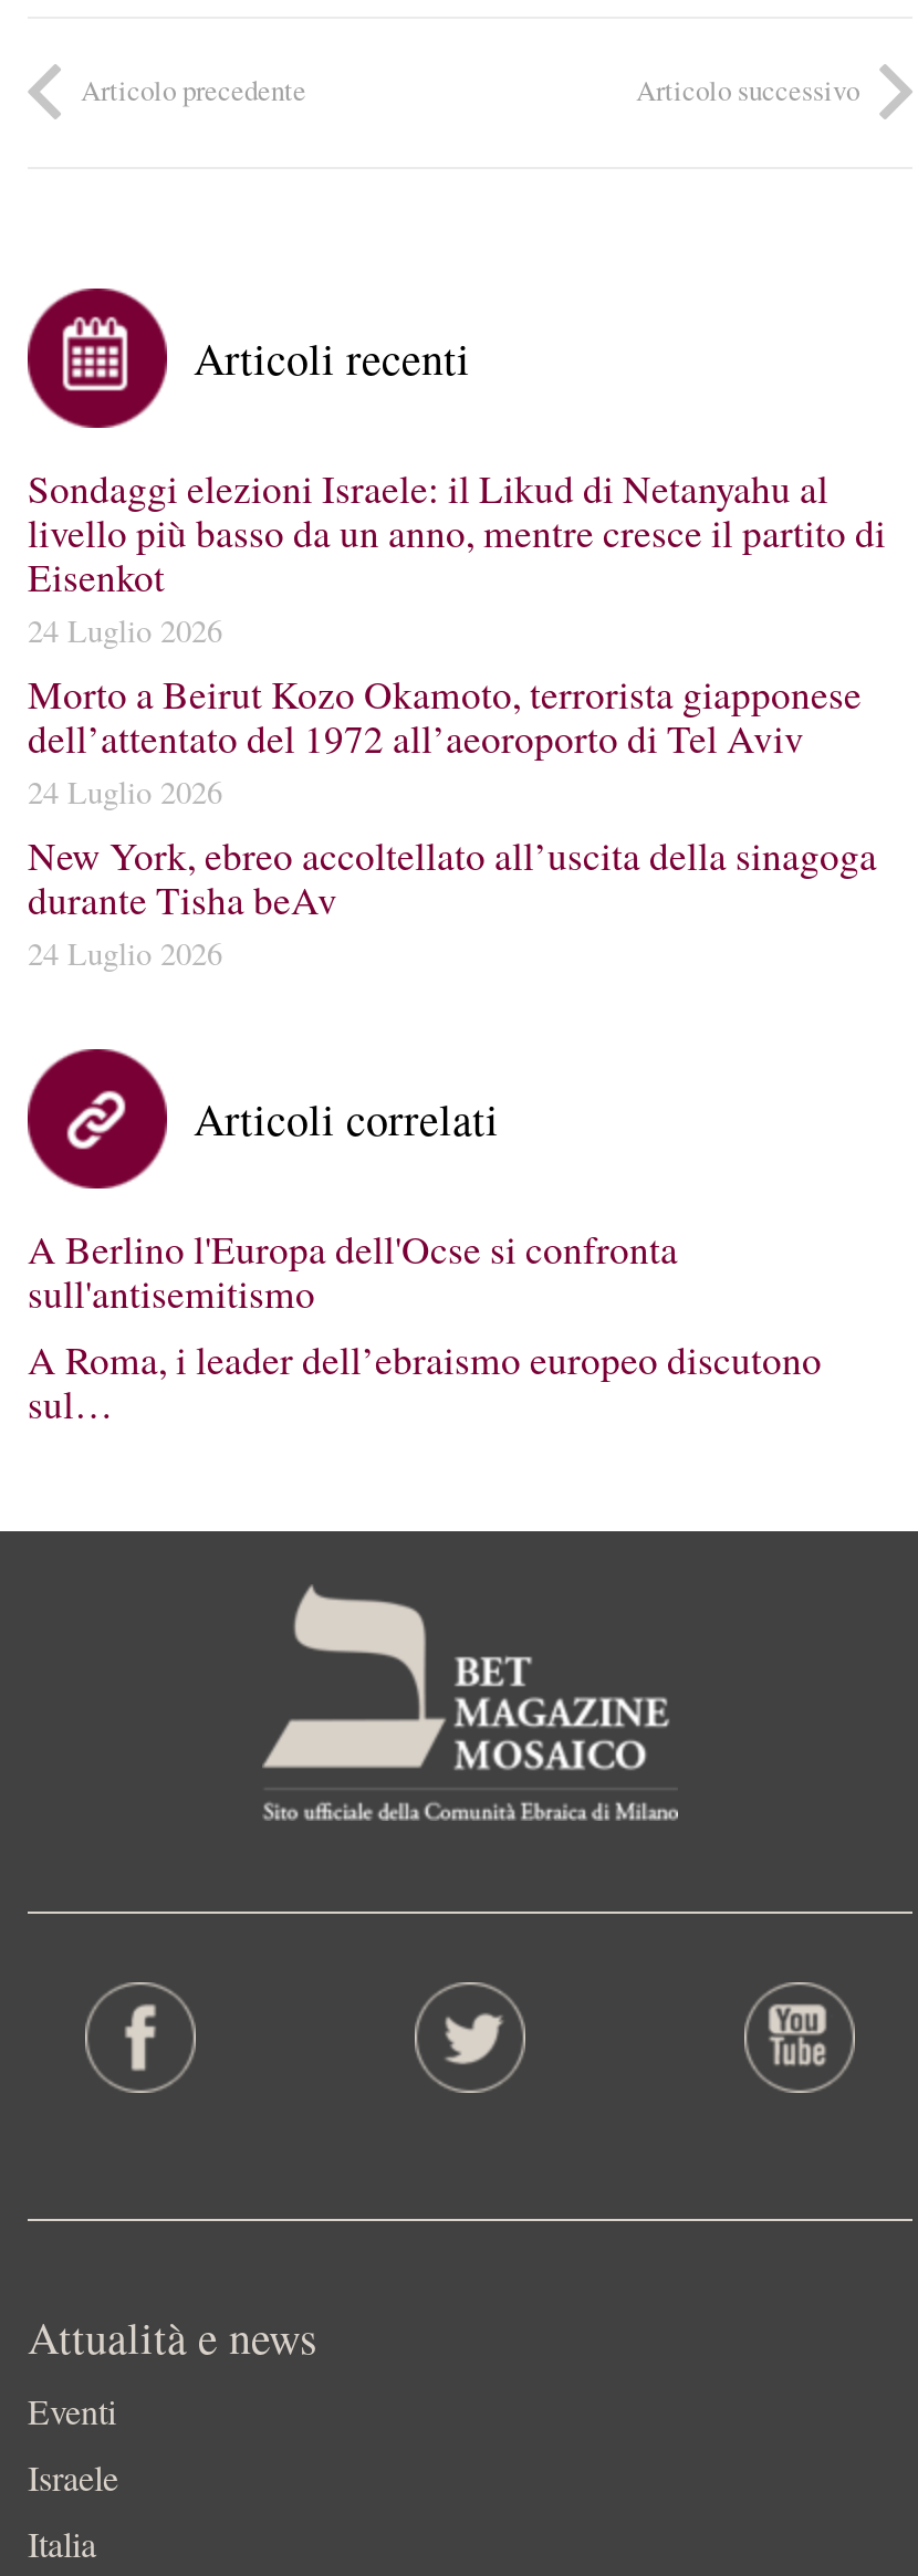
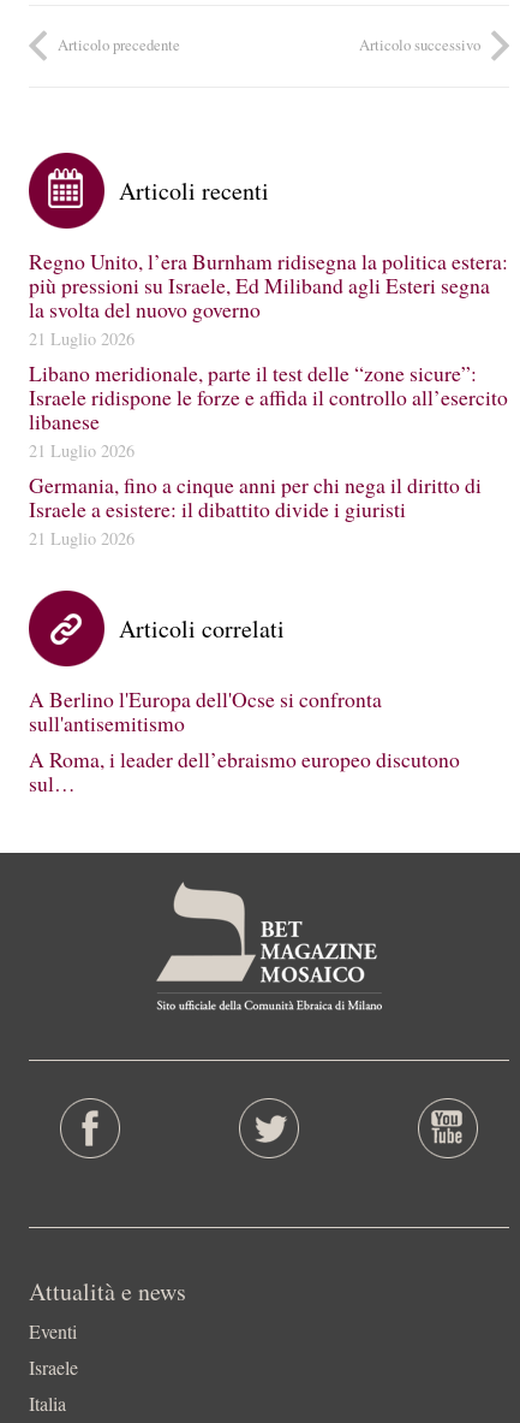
- Sondaggi elezioni Israele: il Likud di Netanyahu al
- livello più basso da un anno, mentre cresce il partito di
- Eisenkot
- 24 Luglio 2026
- Morto a Beirut Kozo Okamoto, terrorista giapponese
- dell’attentato del 1972 all’aeoroporto di Tel Aviv
- 24 Luglio 2026
- New York, ebreo accoltellato all’uscita della sinagoga
- durante Tisha beAv
- 24 Luglio 2026
+ Regno Unito, l’era Burnham ridisegna la politica estera:
+ più pressioni su Israele, Ed Miliband agli Esteri segna
+ la svolta del nuovo governo
+ 21 Luglio 2026
+ Libano meridionale, parte il test delle “zone sicure”:
+ Israele ridispone le forze e affida il controllo all’esercito
+ libanese
+ 21 Luglio 2026
+ Germania, fino a cinque anni per chi nega il diritto di
+ Israele a esistere: il dibattito divide i giuristi
+ 21 Luglio 2026
